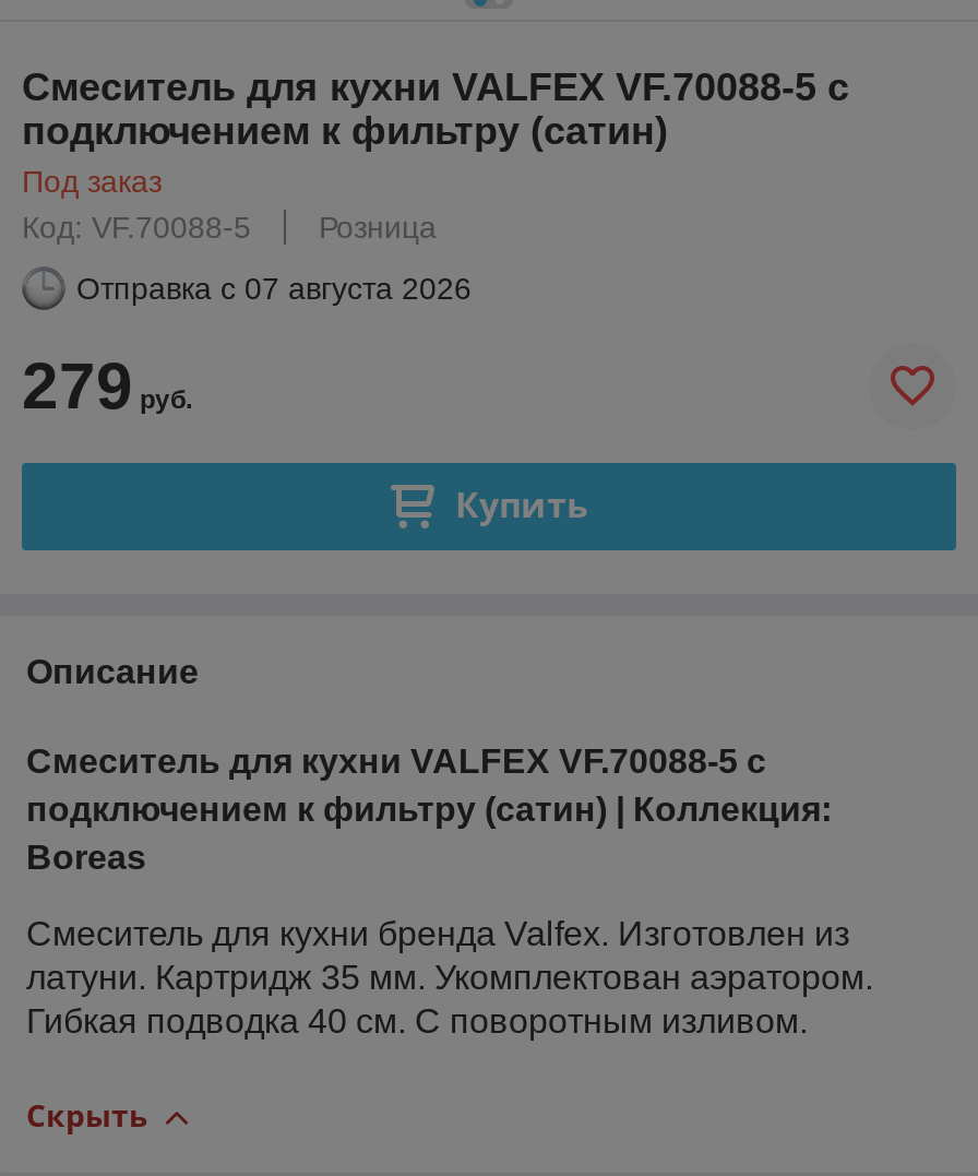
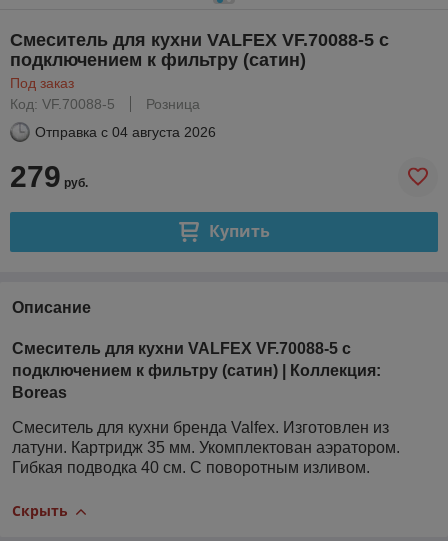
- Отправка с 07 августа 2026
+ Отправка с 04 августа 2026
